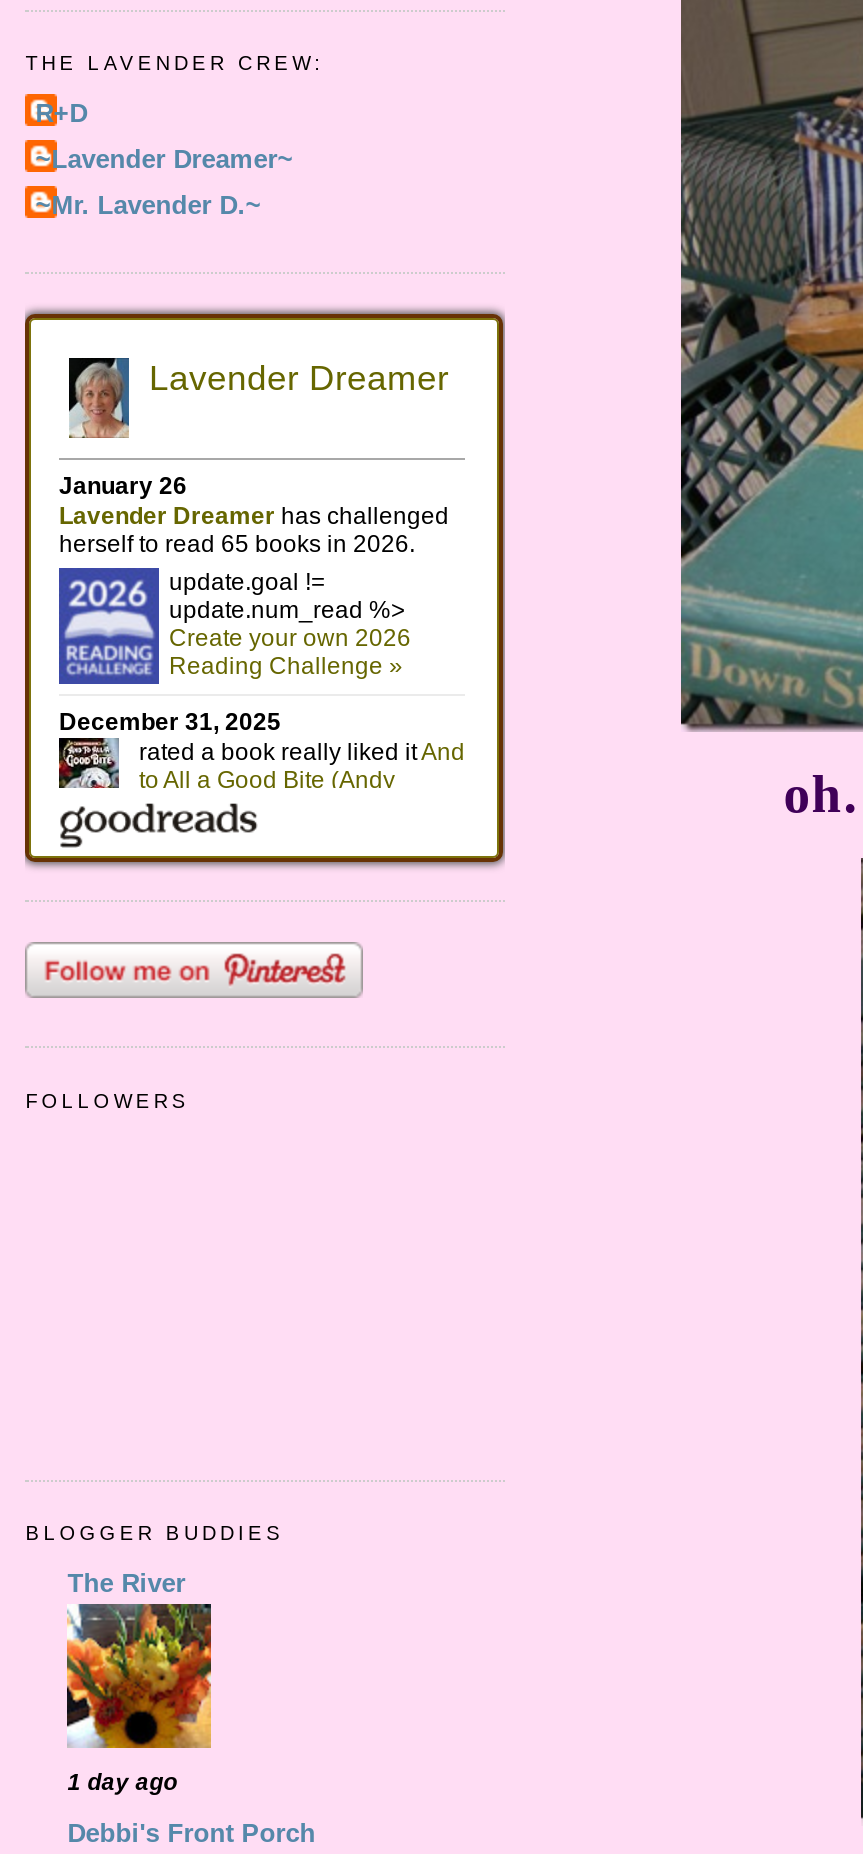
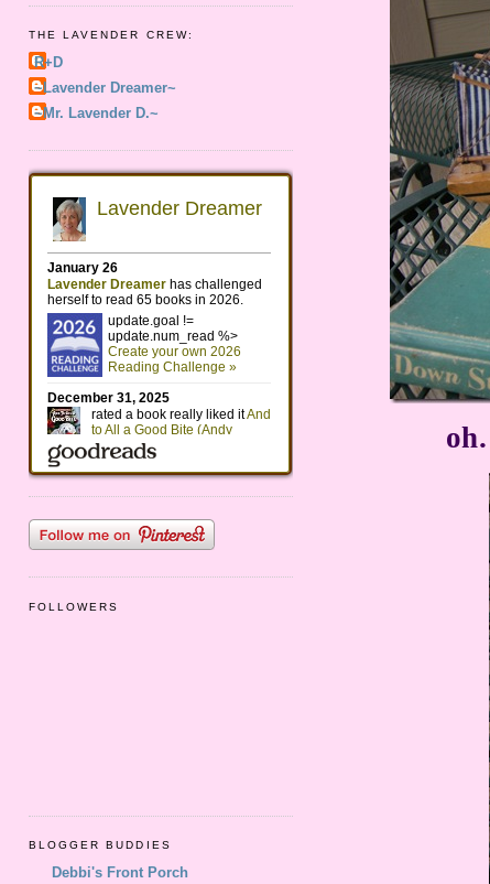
- The River

- [image]
- 1 day ago
